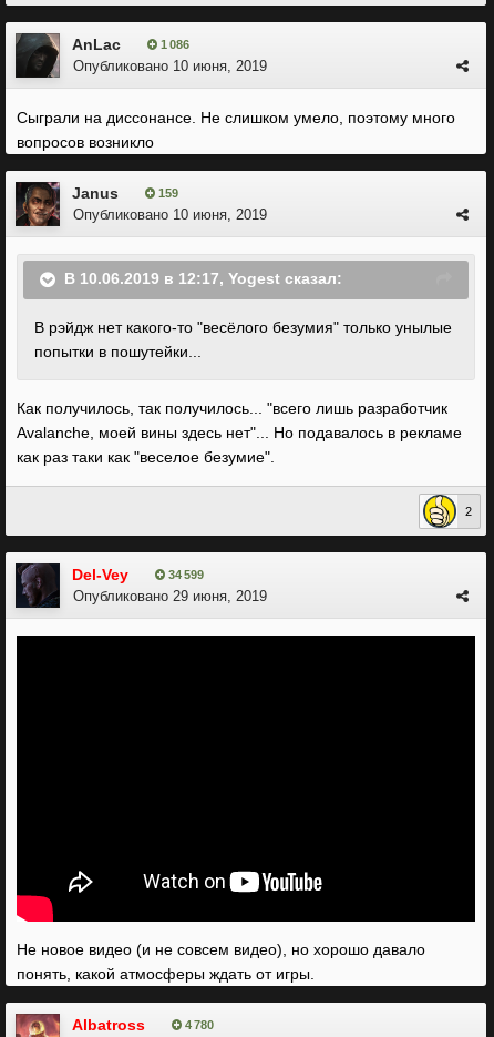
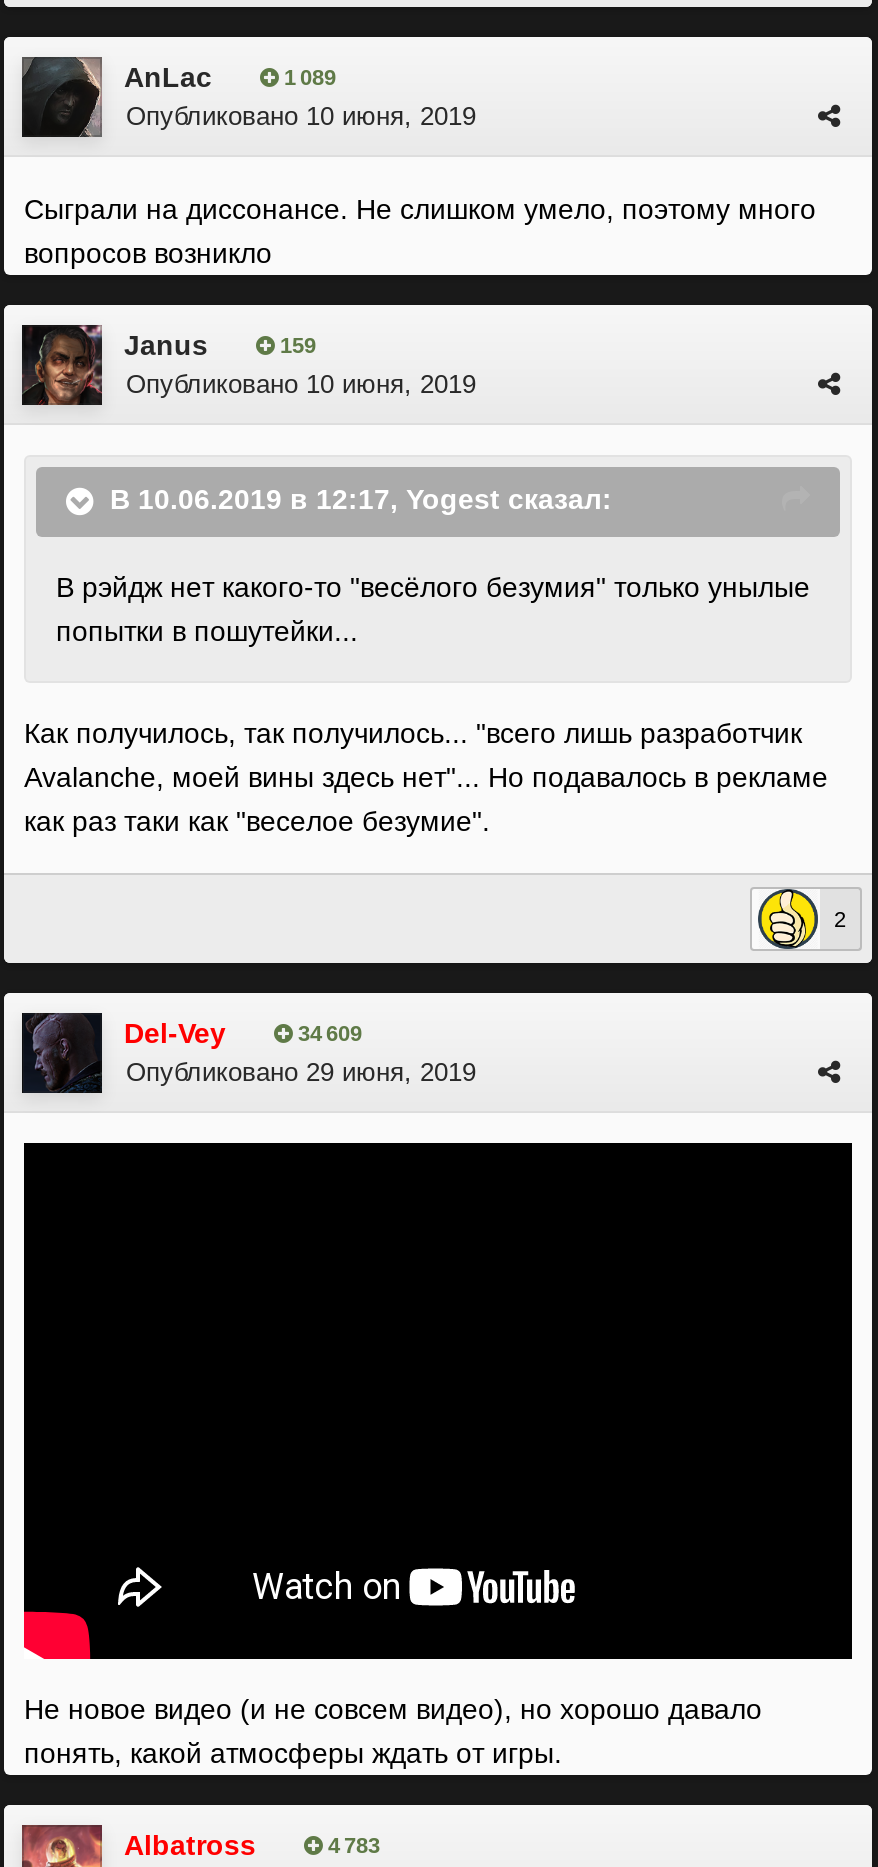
- 1 086
+ 1 089

- 34 599
+ 34 609

- 4 780
+ 4 783
